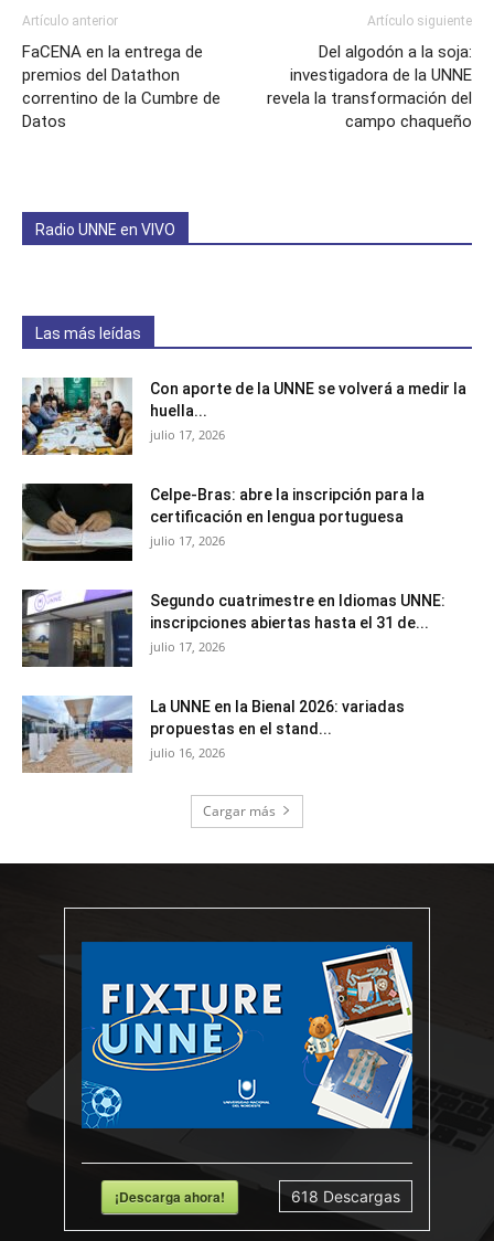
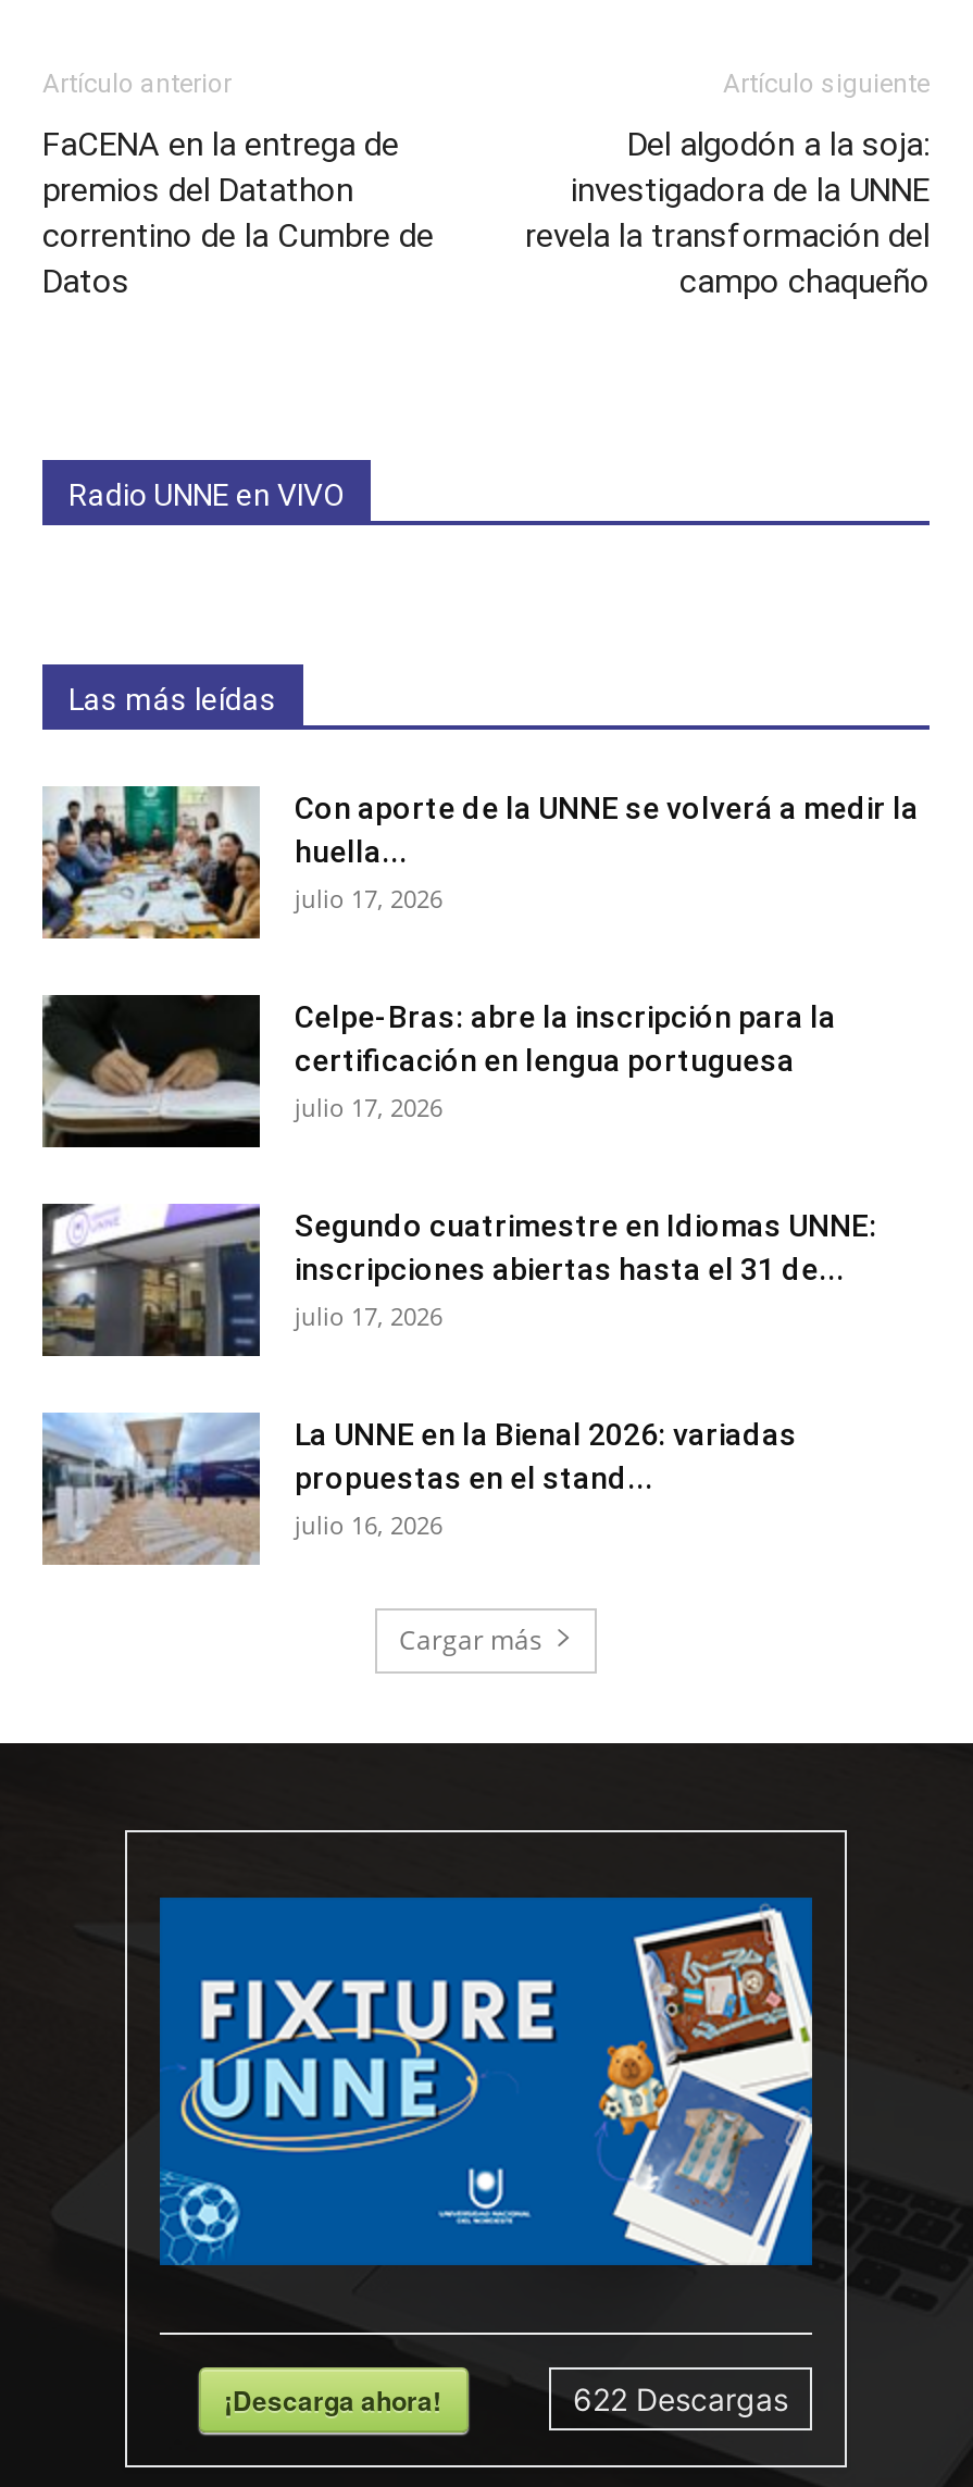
- 618 Descargas
+ 622 Descargas
